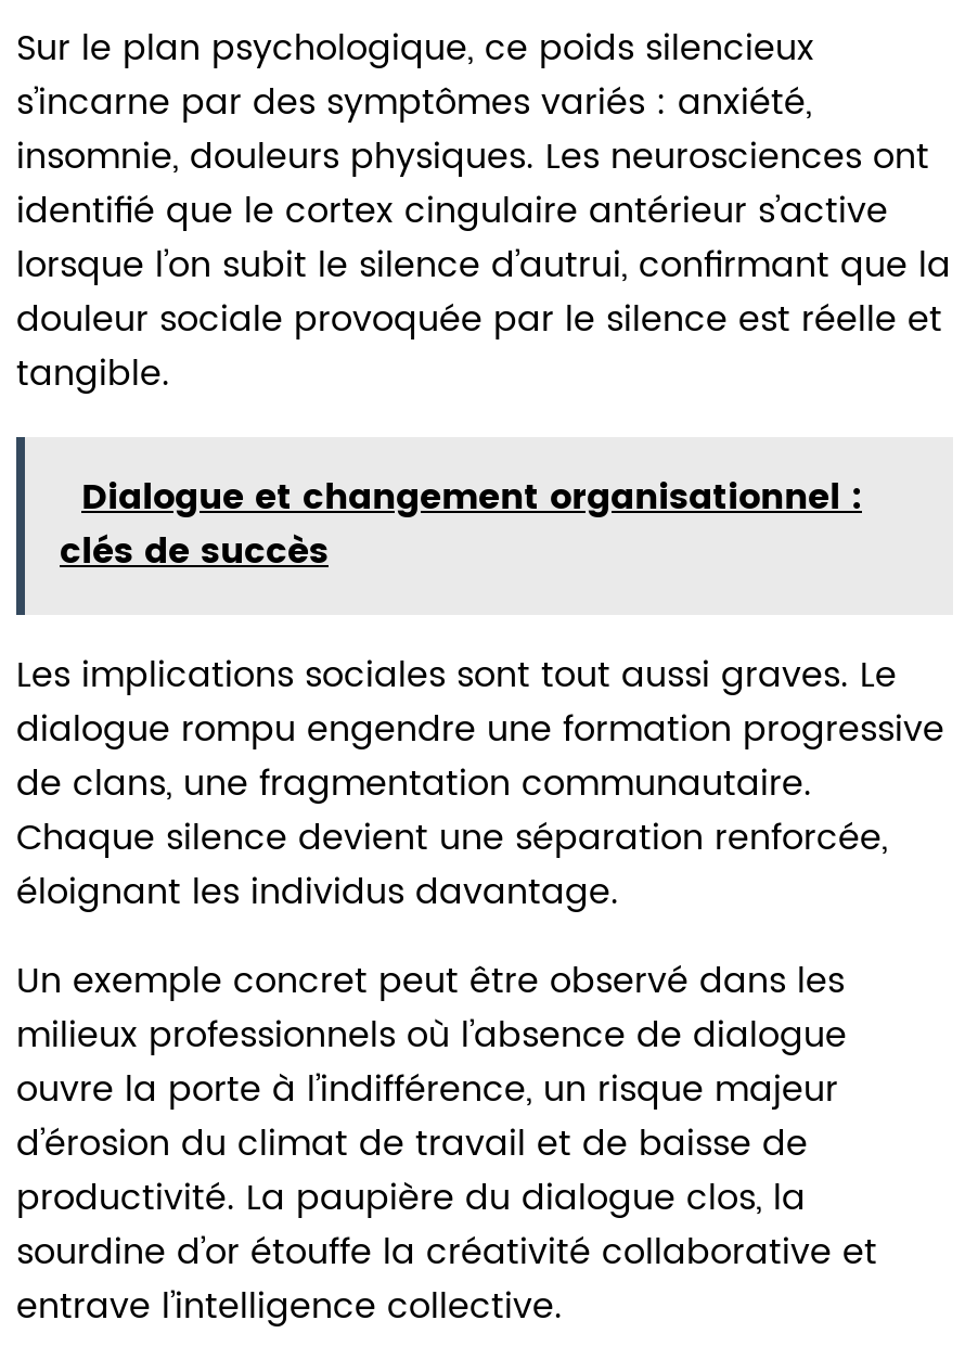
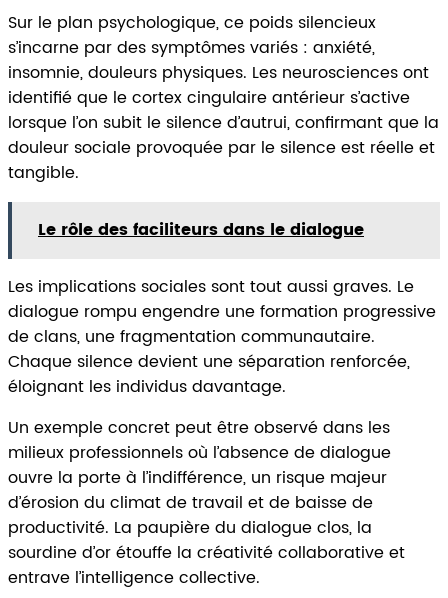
- Dialogue et changement organisationnel :
- clés de succès
+ Le rôle des faciliteurs dans le dialogue
